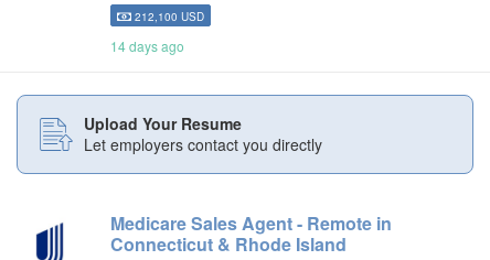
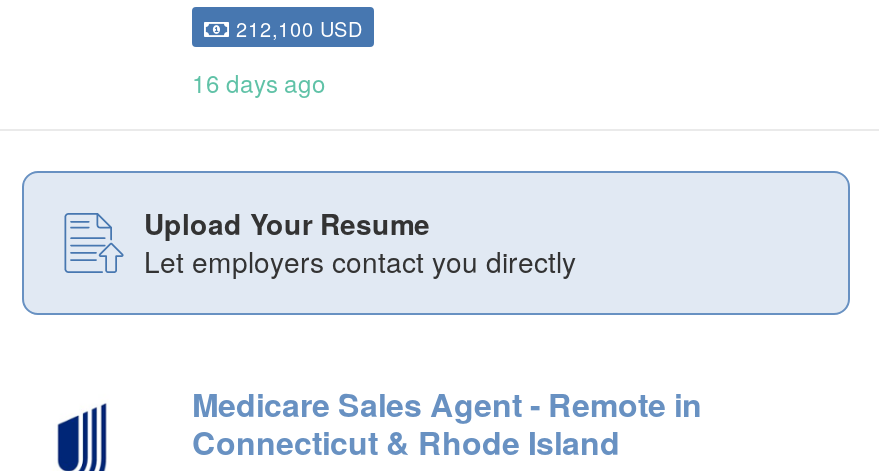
- 14 days ago
+ 16 days ago
